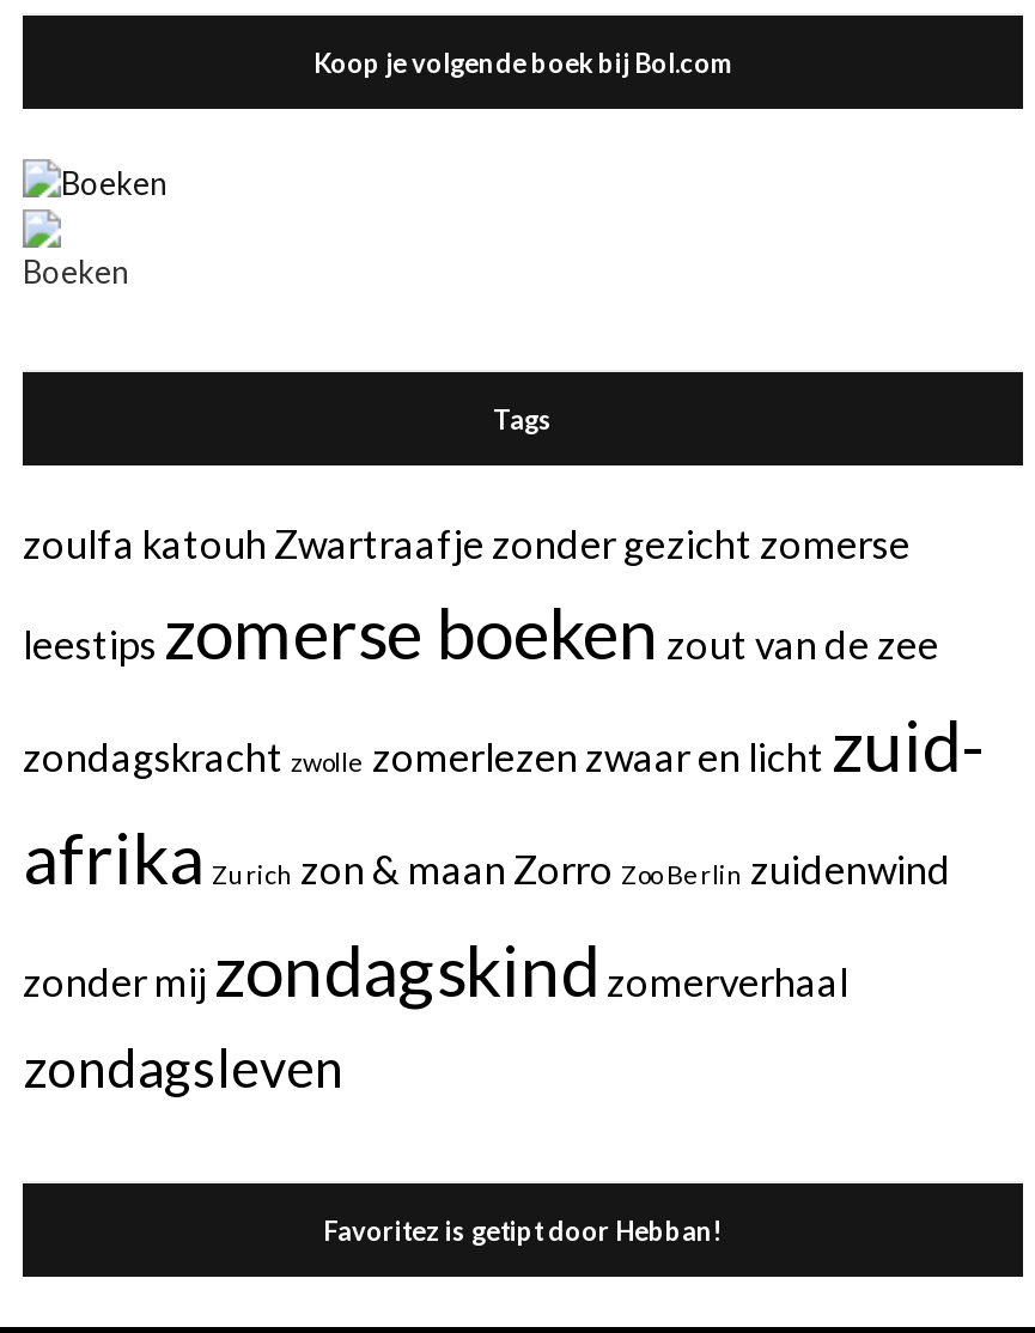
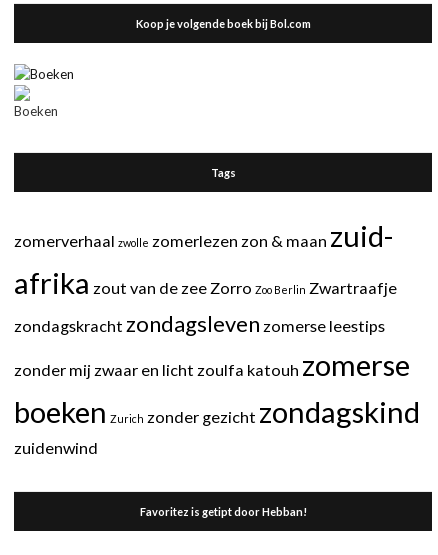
- zoulfa katouh Zwartraafje zonder gezicht zomerse
- leestips zomerse boeken zout van de zee
- zondagskracht zwolle zomerlezen zwaar en licht zuid-
- afrika Zurich zon & maan Zorro Zoo Berlin zuidenwind
- zonder mij zondagskind zomerverhaal
- zondagsleven
+ zomerverhaal zwolle zomerlezen zon & maan zuid-
+ afrika zout van de zee Zorro Zoo Berlin Zwartraafje
+ zondagskracht zondagsleven zomerse leestips
+ zonder mij zwaar en licht zoulfa katouh zomerse
+ boeken Zurich zonder gezicht zondagskind
+ zuidenwind
